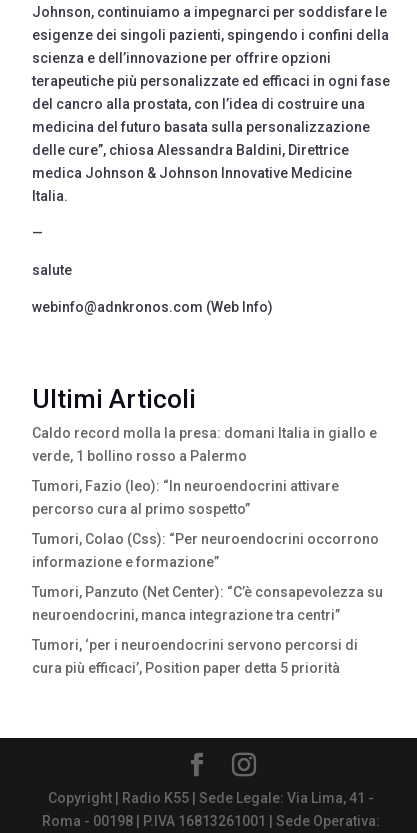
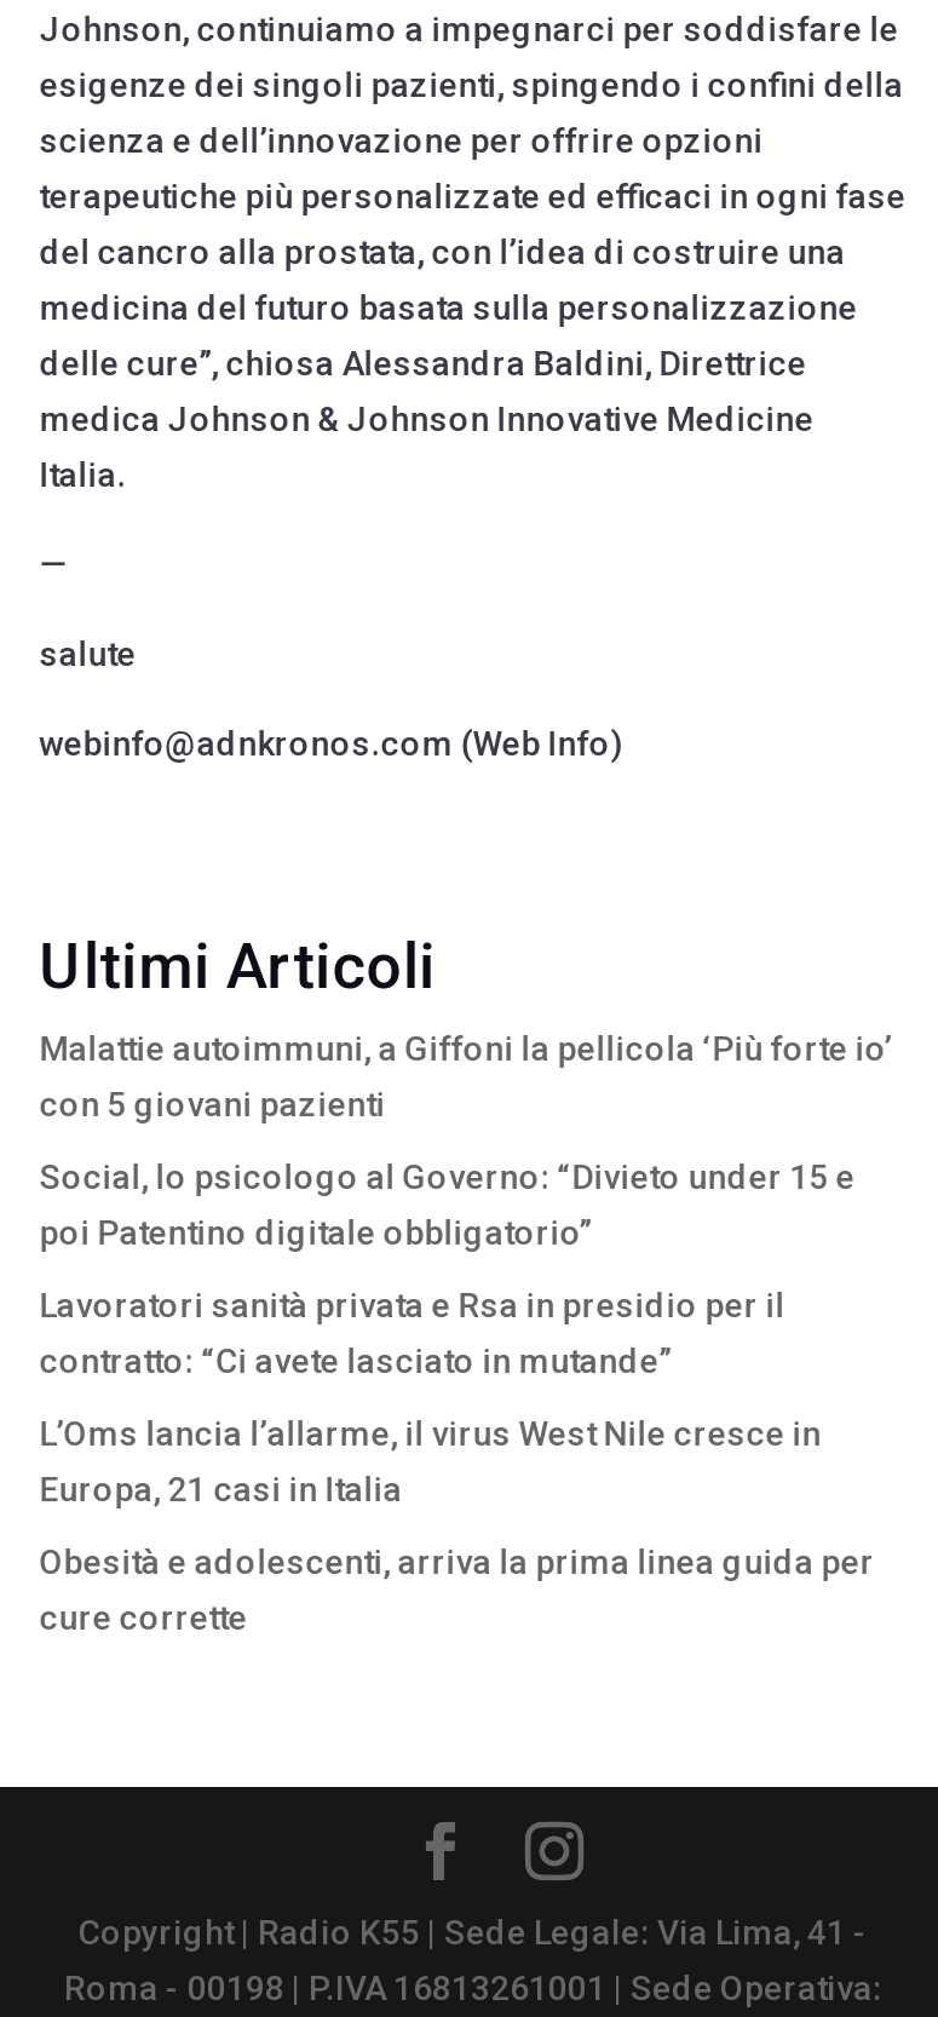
- Caldo record molla la presa: domani Italia in giallo e
- verde, 1 bollino rosso a Palermo
+ Malattie autoimmuni, a Giffoni la pellicola ‘Più forte io’
+ con 5 giovani pazienti

- Tumori, Fazio (Ieo): “In neuroendocrini attivare
- percorso cura al primo sospetto”
+ Social, lo psicologo al Governo: “Divieto under 15 e
+ poi Patentino digitale obbligatorio”

- Tumori, Colao (Css): “Per neuroendocrini occorrono
- informazione e formazione”
+ Lavoratori sanità privata e Rsa in presidio per il
+ contratto: “Ci avete lasciato in mutande”

- Tumori, Panzuto (Net Center): “C’è consapevolezza su
- neuroendocrini, manca integrazione tra centri”
+ L’Oms lancia l’allarme, il virus West Nile cresce in
+ Europa, 21 casi in Italia

- Tumori, ‘per i neuroendocrini servono percorsi di
- cura più efficaci’, Position paper detta 5 priorità
+ Obesità e adolescenti, arriva la prima linea guida per
+ cure corrette
